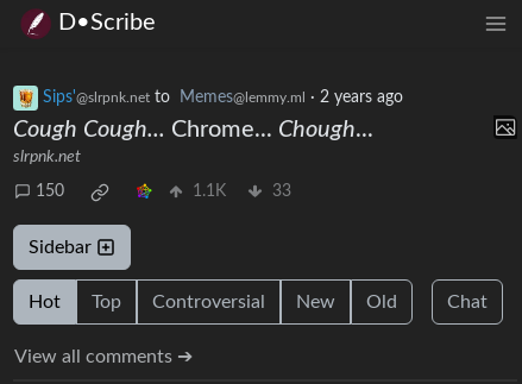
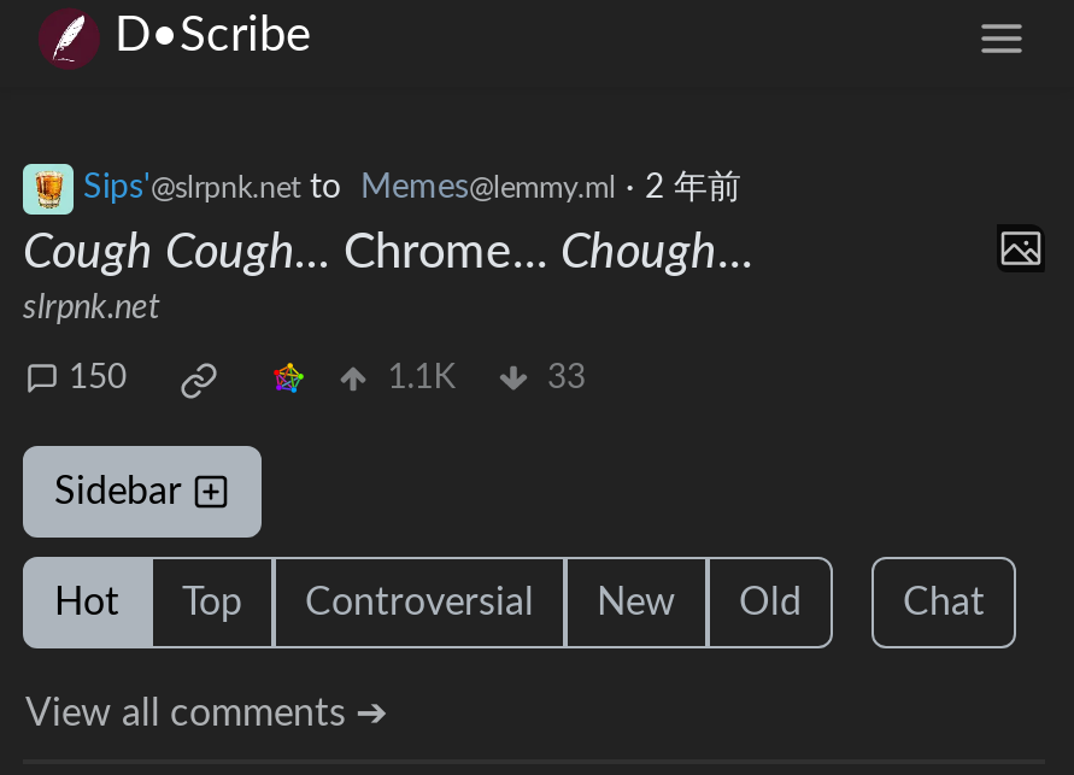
- Sips'@slrpnk.net to Memes@lemmy.ml · 2 years ago
+ Sips'@slrpnk.net to Memes@lemmy.ml · 2 年前
